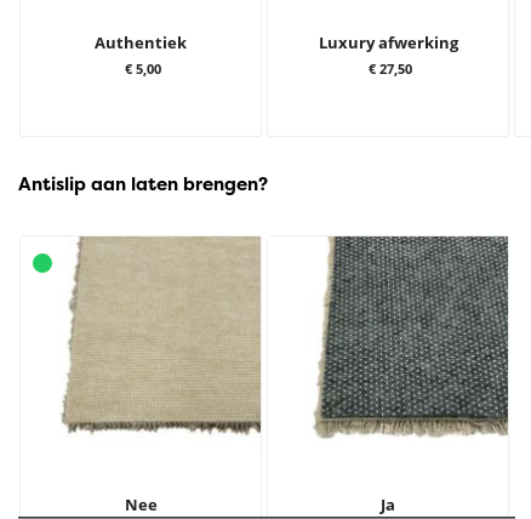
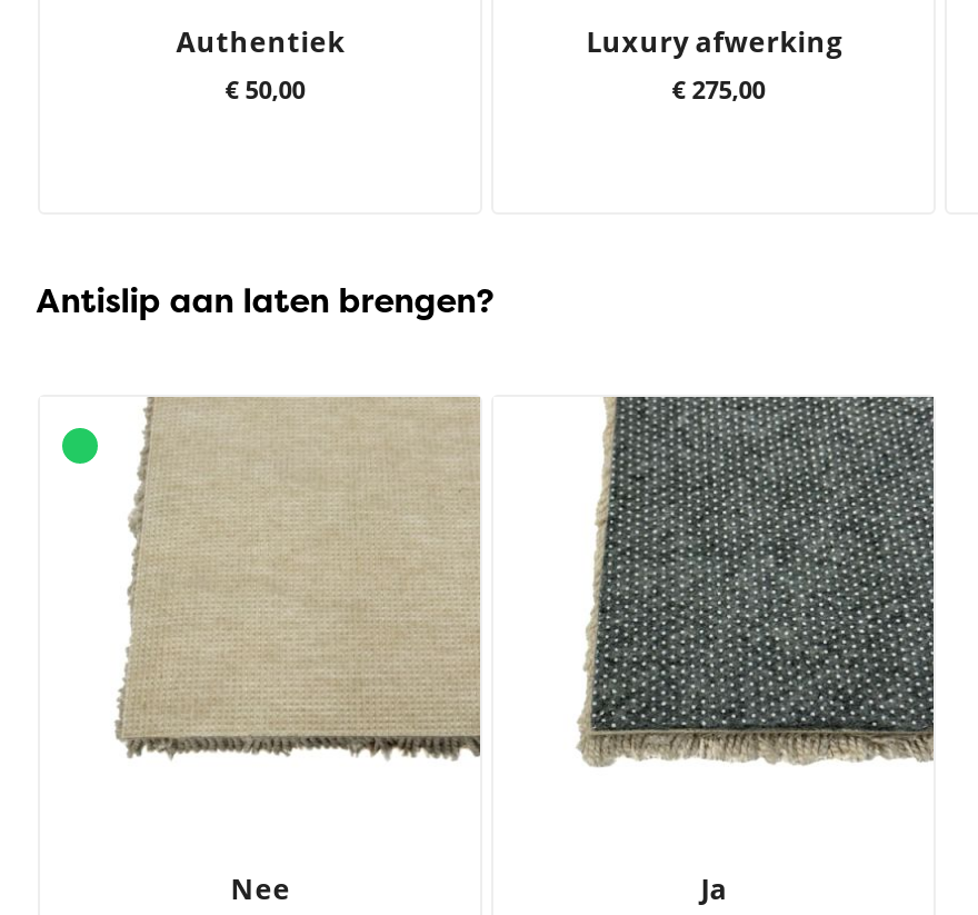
- € 5,00
+ € 50,00

- € 27,50
+ € 275,00
